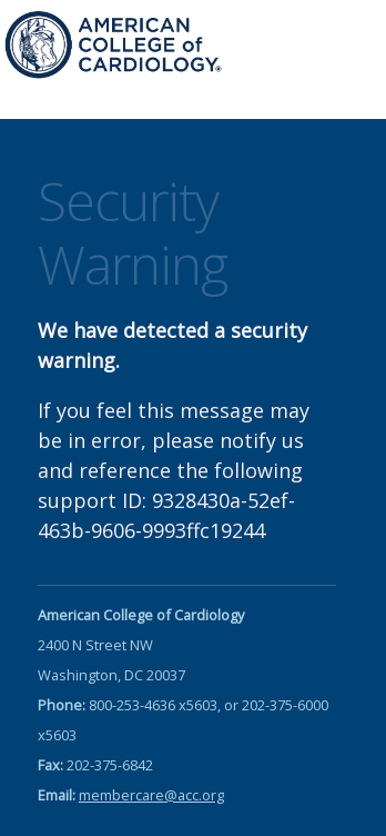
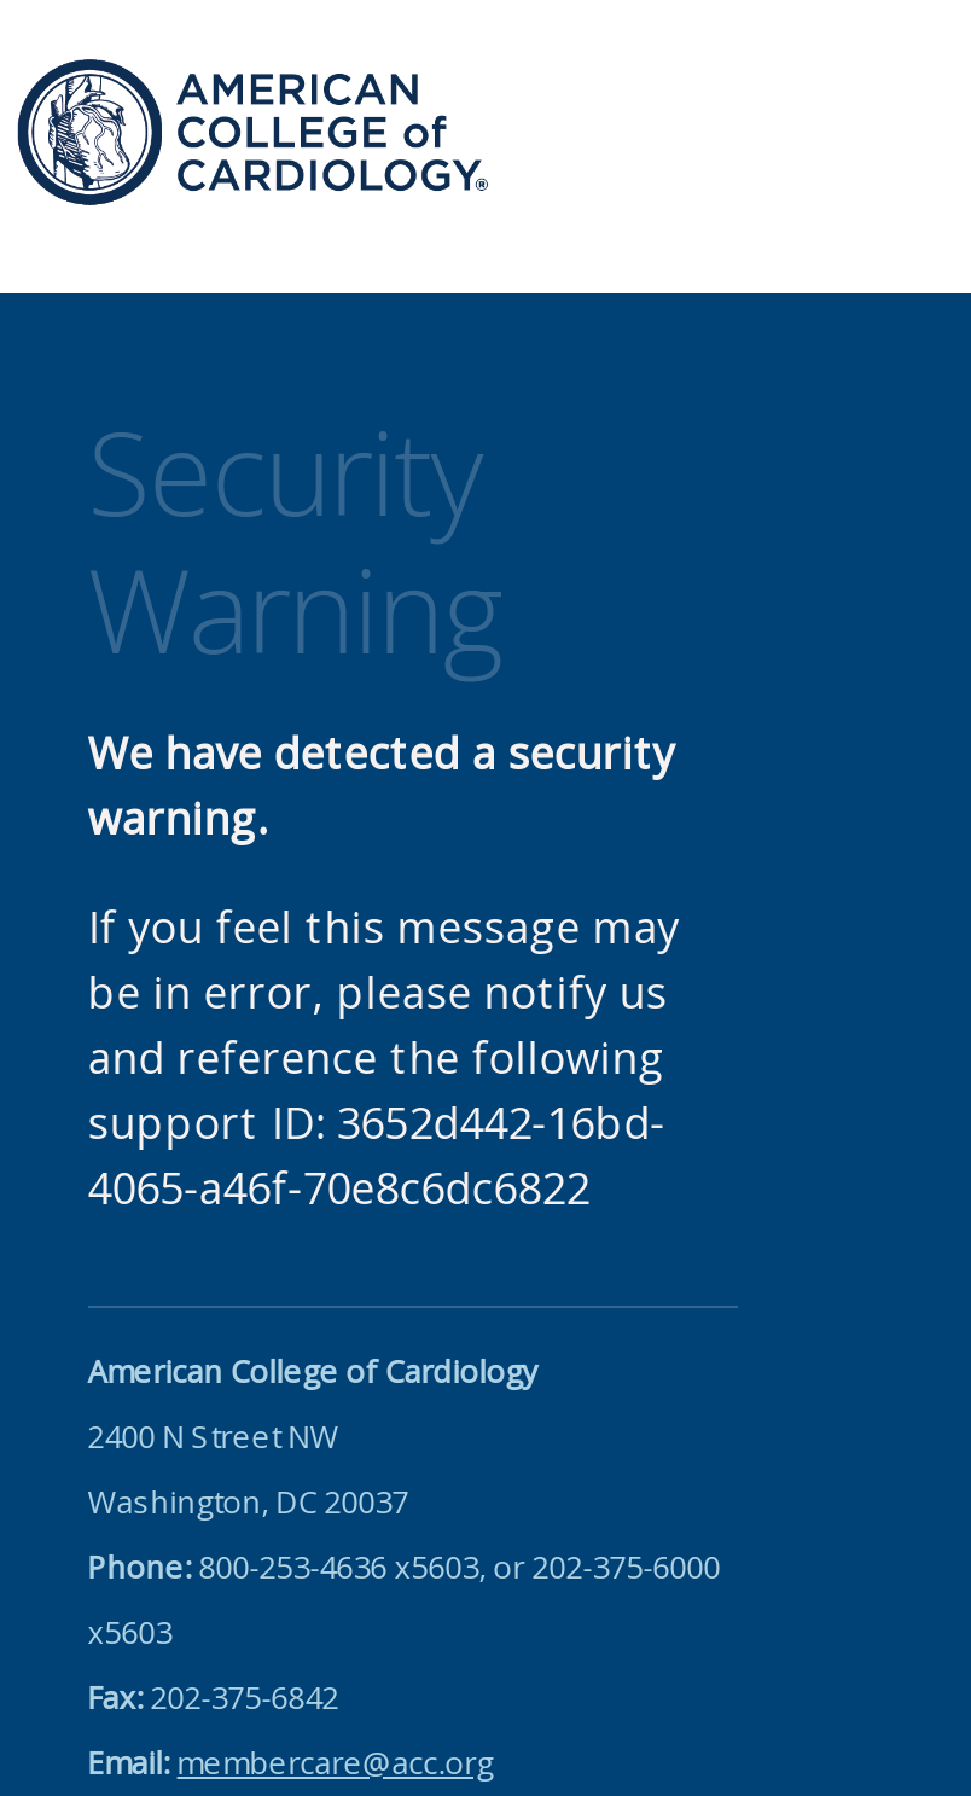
- support ID: 9328430a-52ef-
- 463b-9606-9993ffc19244
+ support ID: 3652d442-16bd-
+ 4065-a46f-70e8c6dc6822
